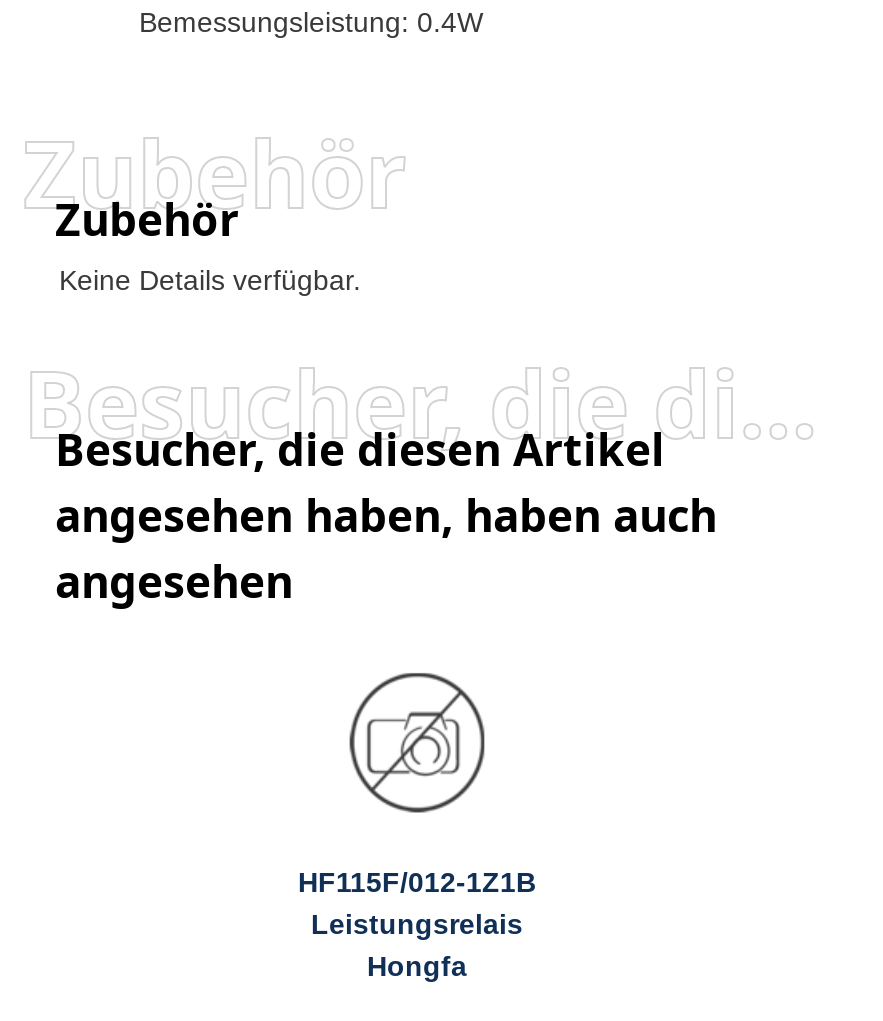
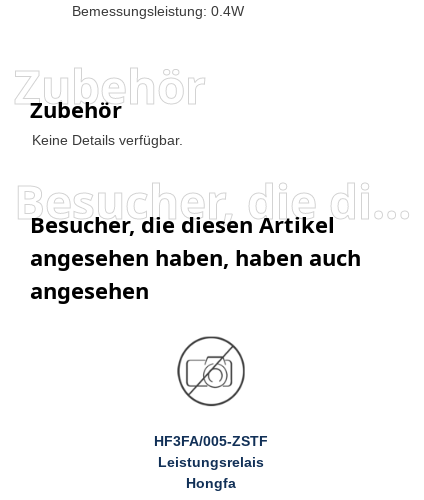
- HF115F/012-1Z1B
+ HF3FA/005-ZSTF
